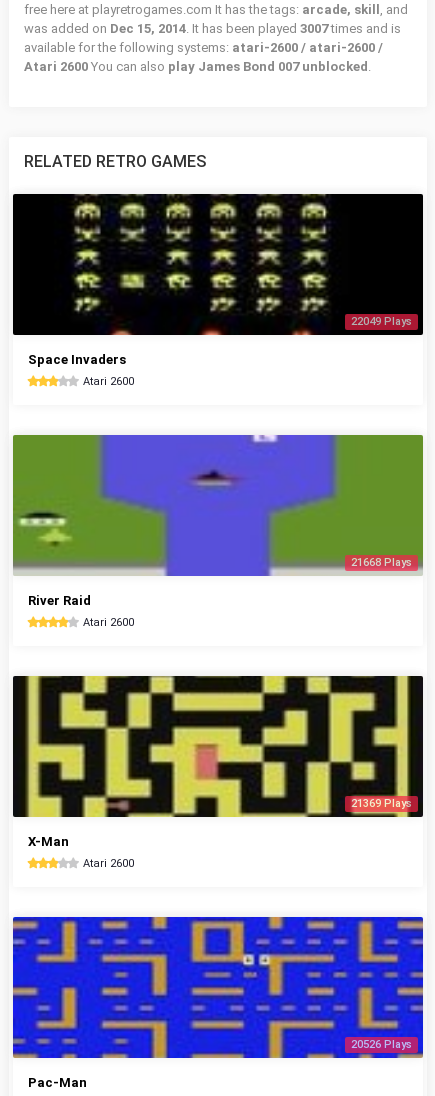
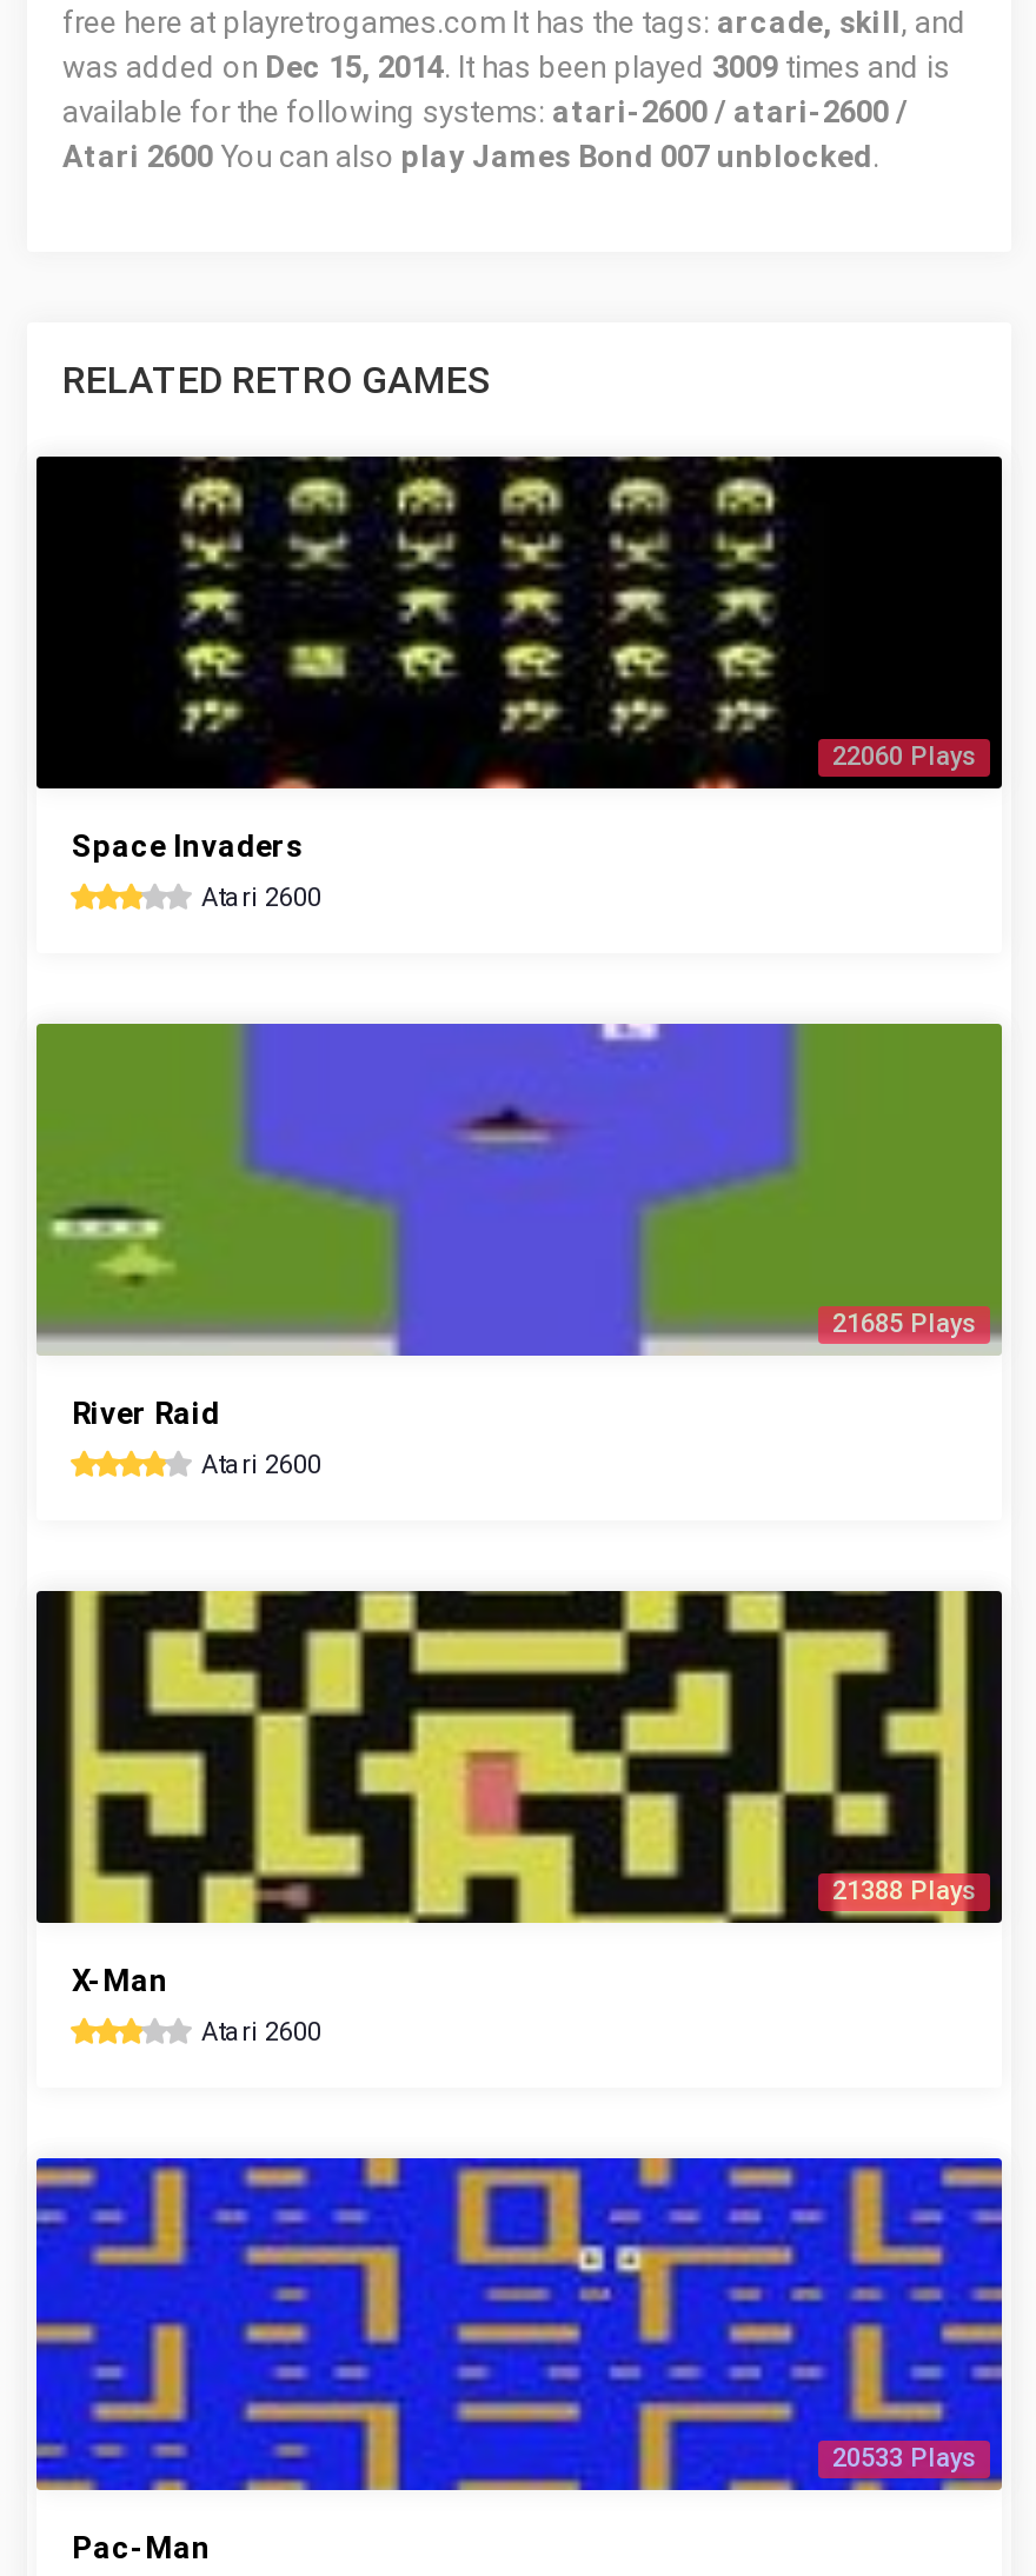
- was added on Dec 15, 2014. It has been played 3007 times and is
+ was added on Dec 15, 2014. It has been played 3009 times and is

- 22049 Plays
+ 22060 Plays

- 21668 Plays
+ 21685 Plays

- 21369 Plays
+ 21388 Plays

- 20526 Plays
+ 20533 Plays
